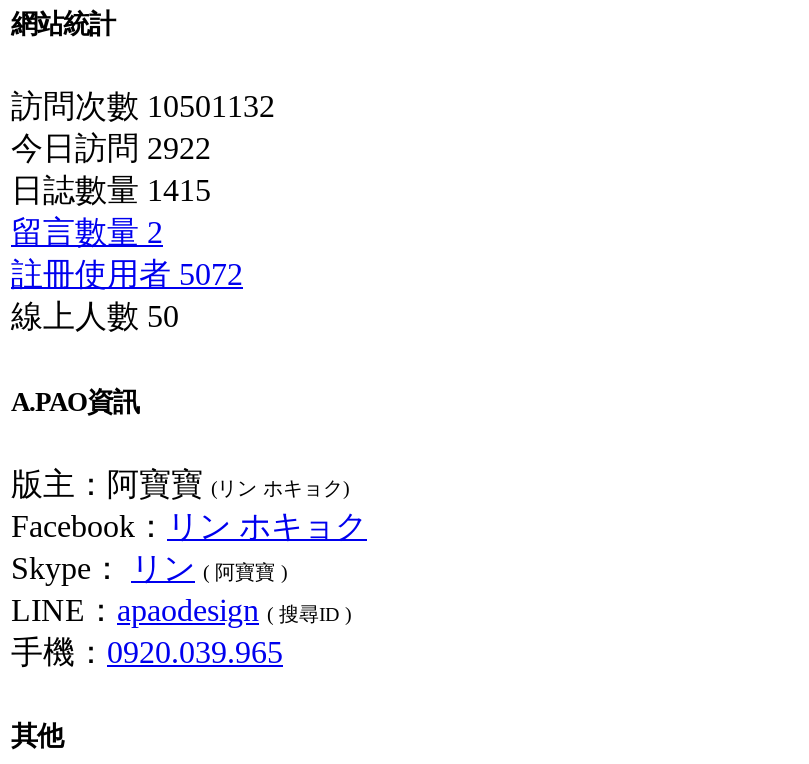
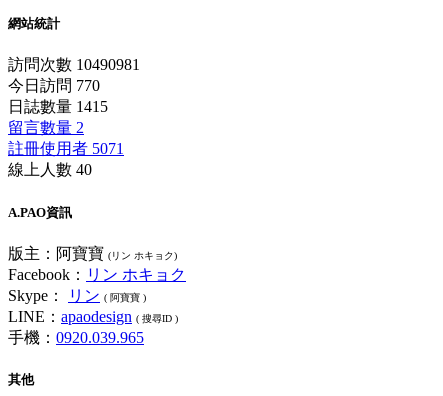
- 訪問次數 10501132
+ 訪問次數 10490981

- 今日訪問 2922
+ 今日訪問 770

- 註冊使用者 5072
+ 註冊使用者 5071

- 線上人數 50
+ 線上人數 40
